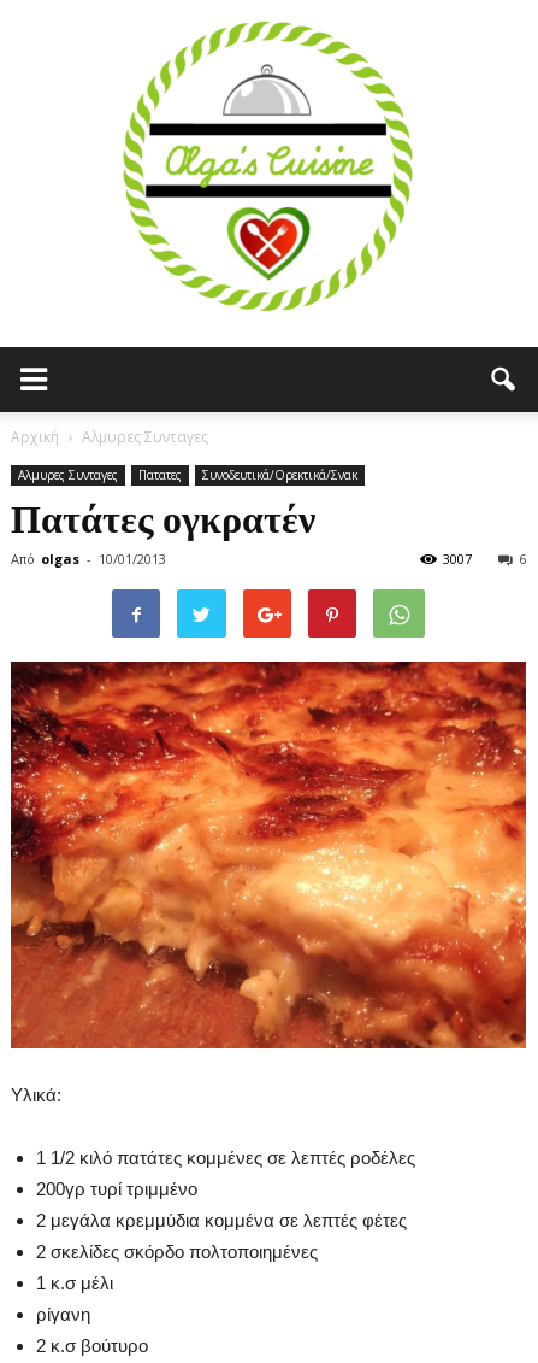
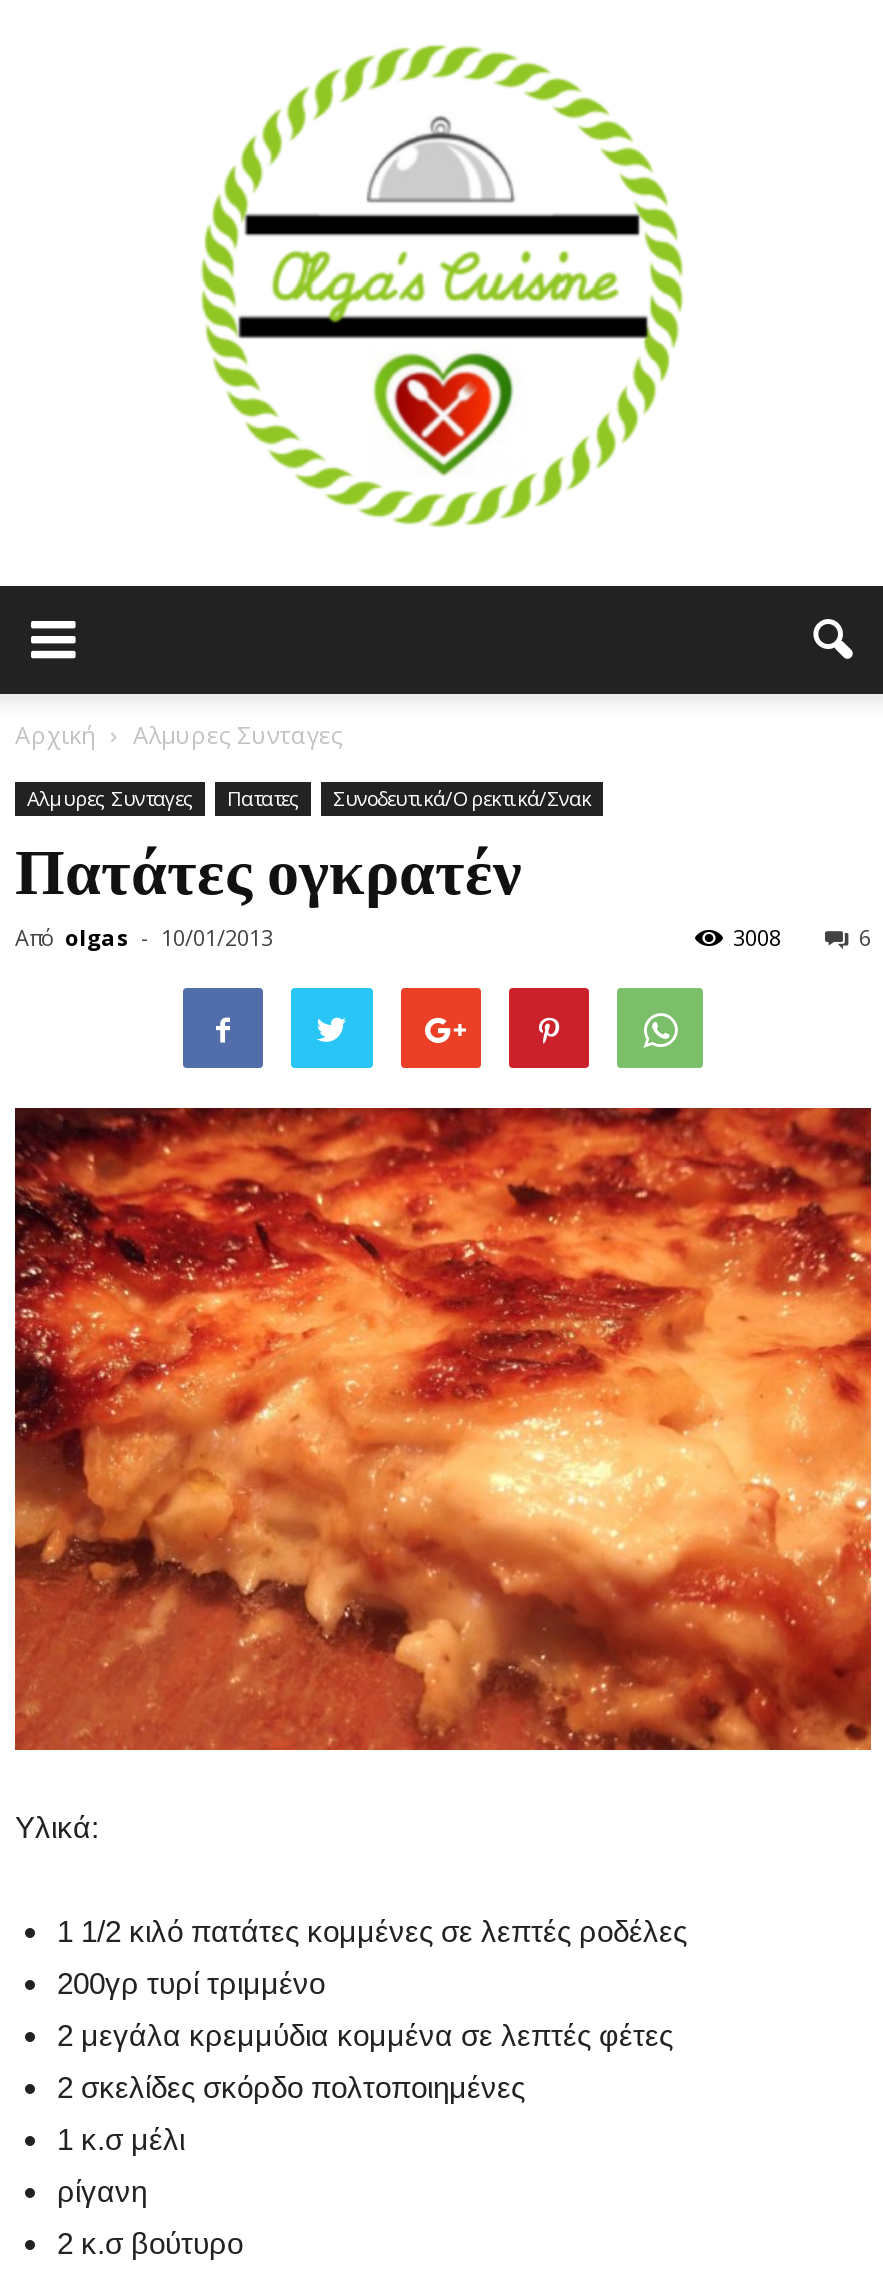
- 3007
+ 3008
